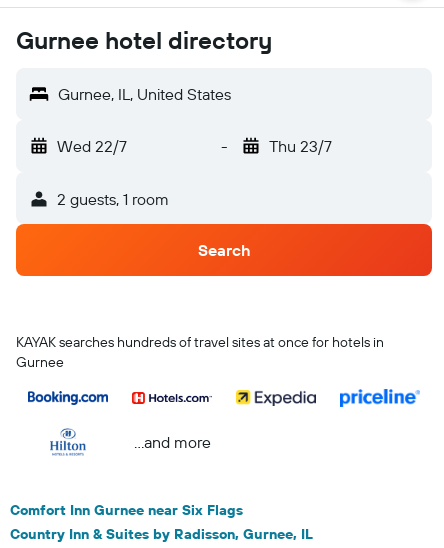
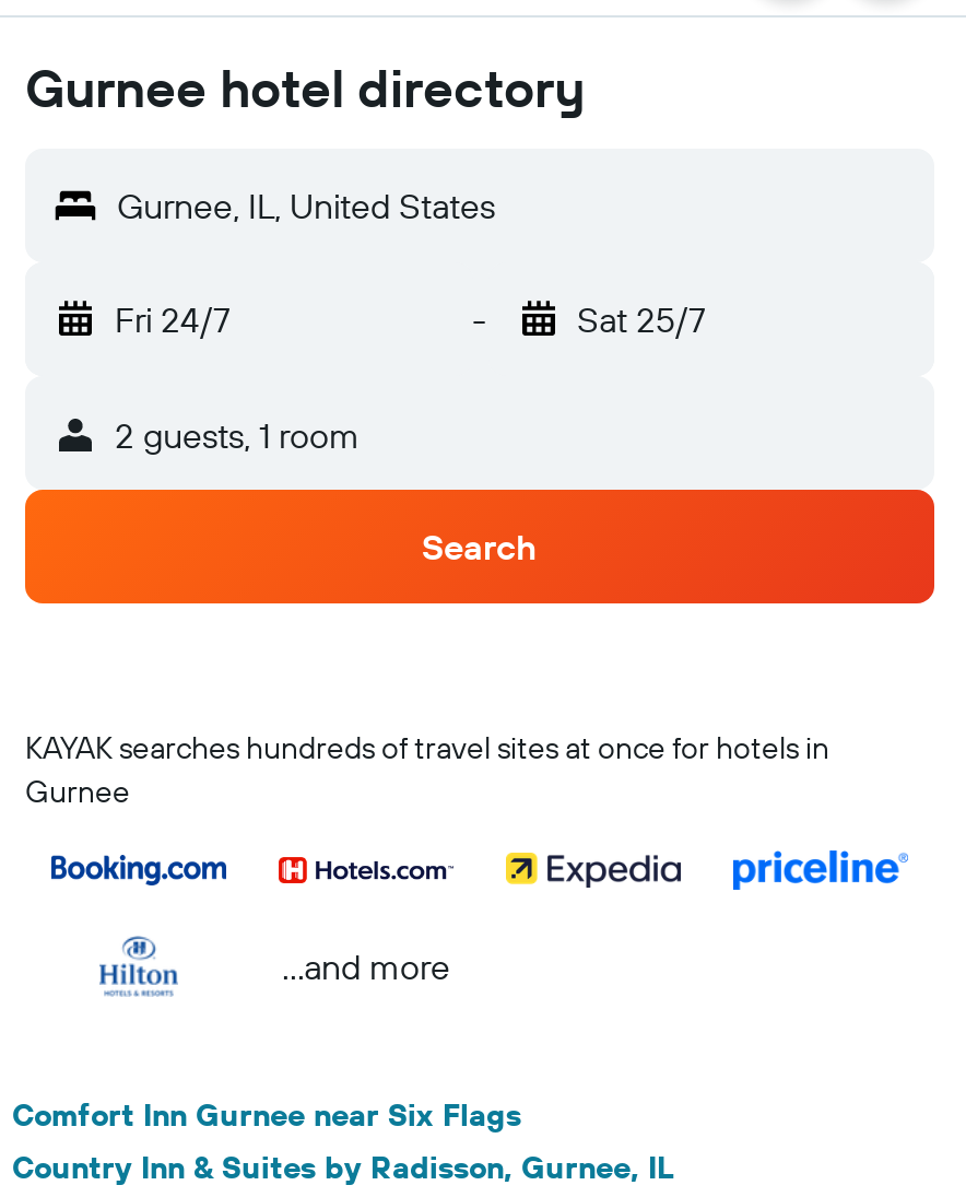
- Wed 22/7
+ Fri 24/7

- Thu 23/7
+ Sat 25/7
